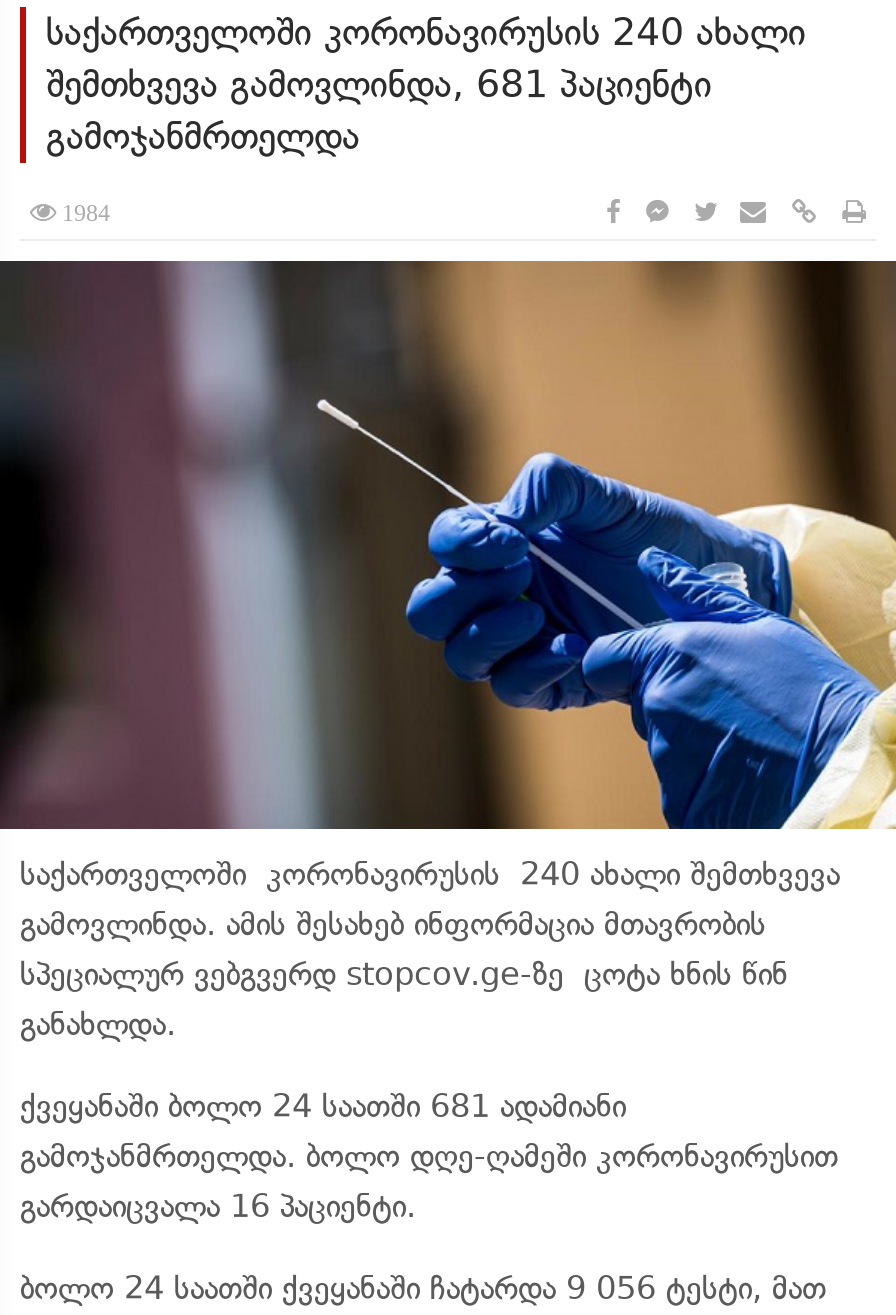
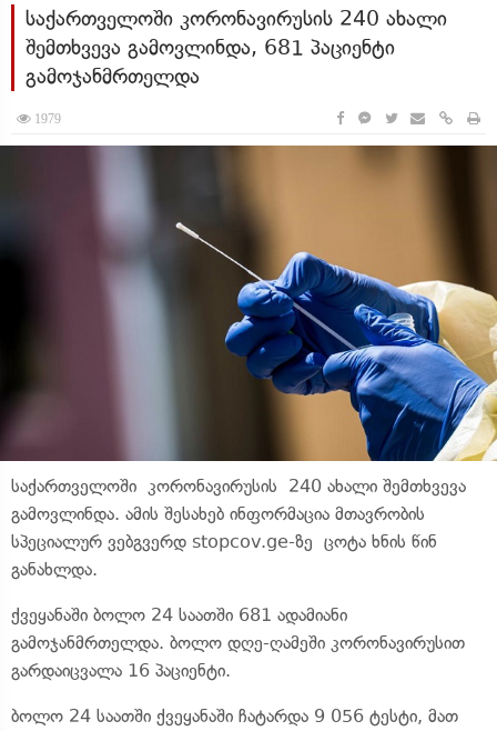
- 1984
+ 1979
